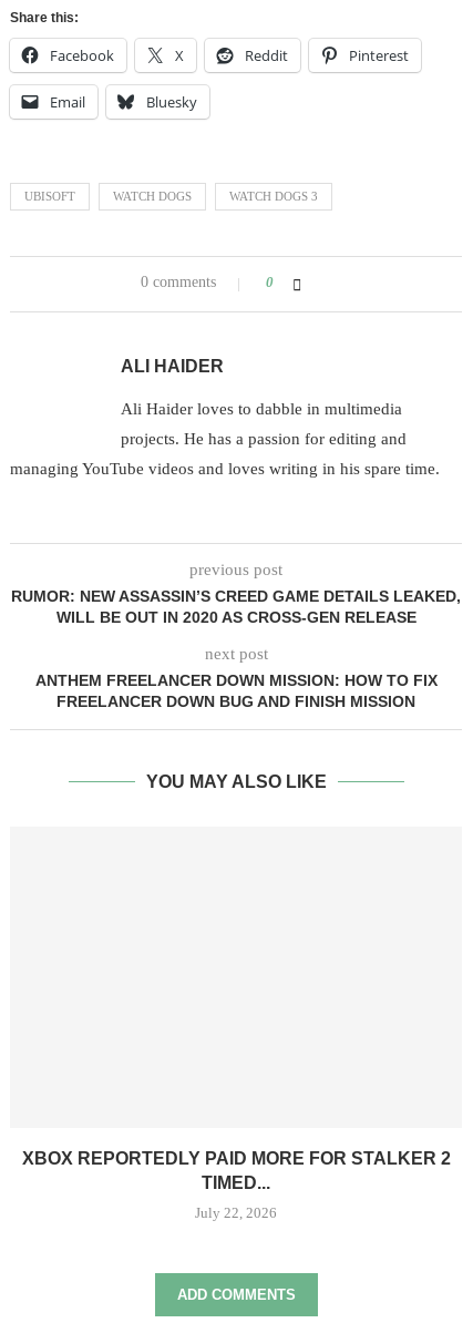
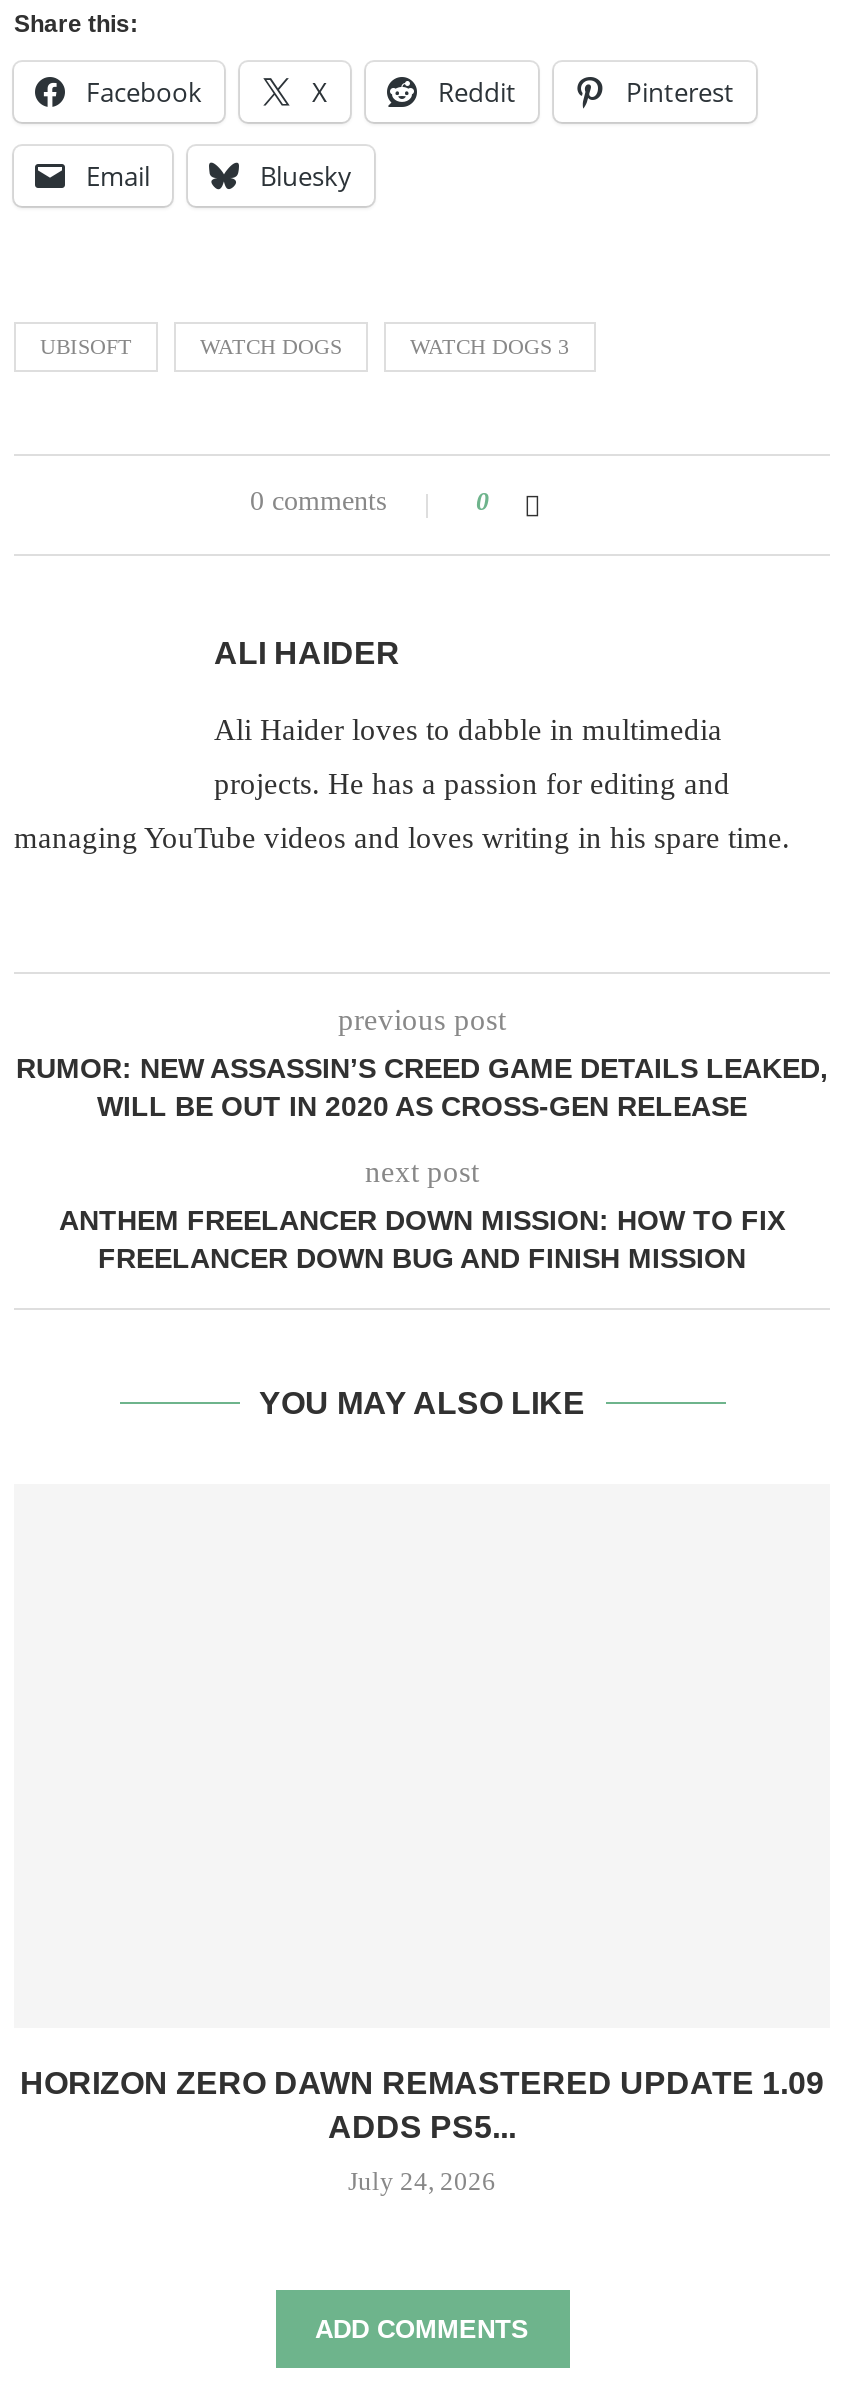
- XBOX REPORTEDLY PAID MORE FOR STALKER 2
- TIMED...
+ HORIZON ZERO DAWN REMASTERED UPDATE 1.09
+ ADDS PS5...

- July 22, 2026
+ July 24, 2026
